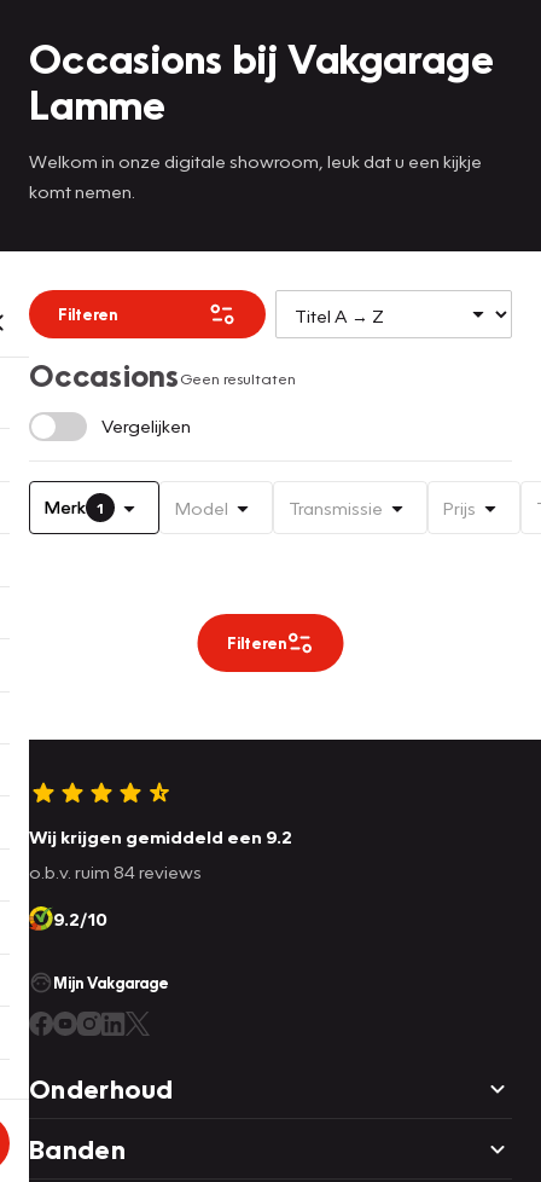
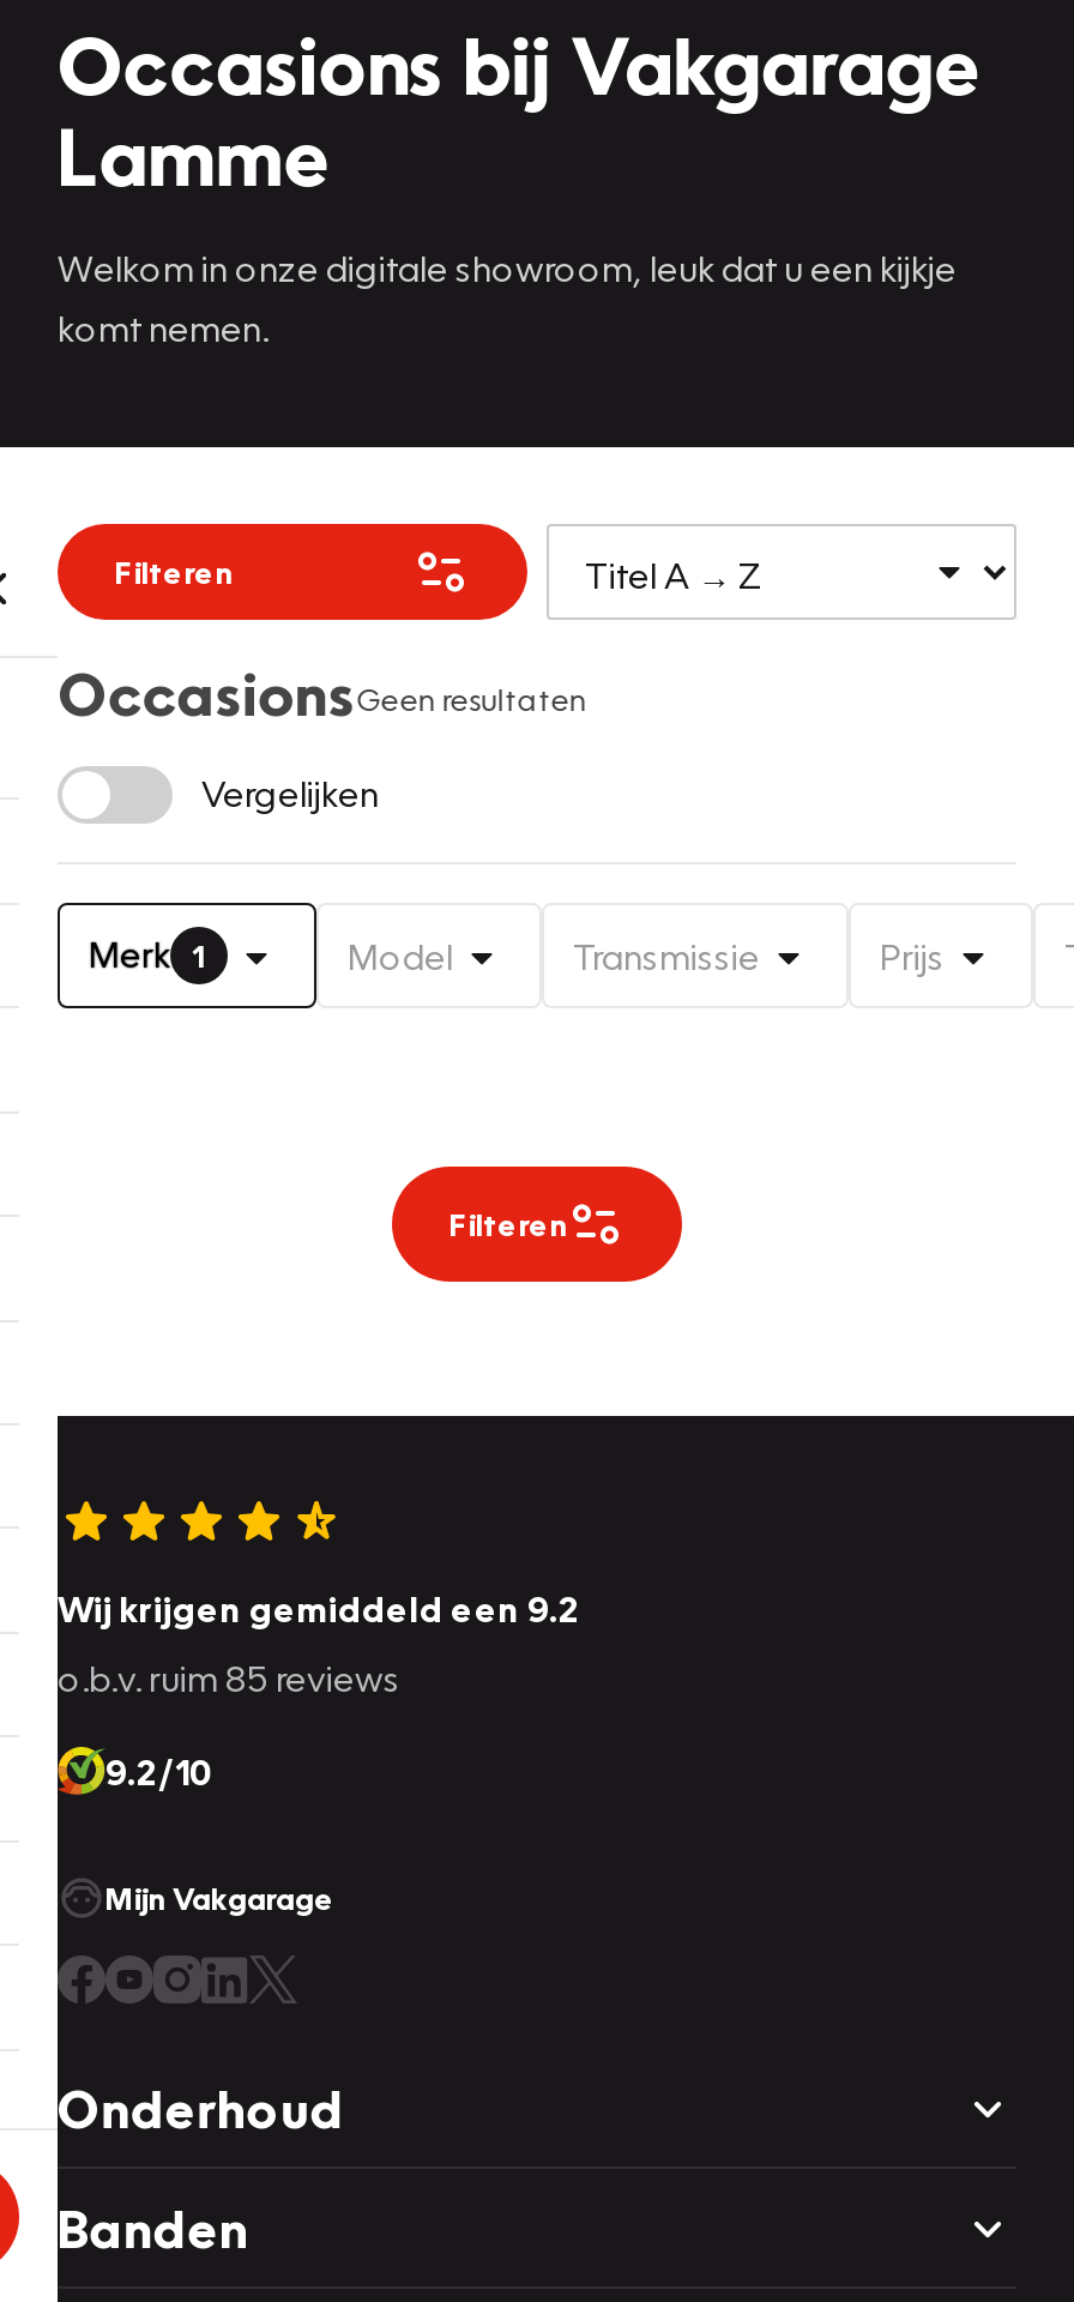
- o.b.v. ruim 84 reviews
+ o.b.v. ruim 85 reviews
